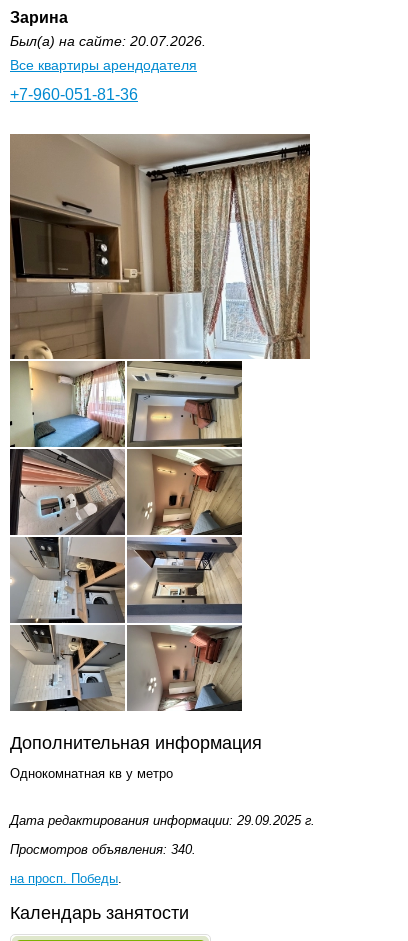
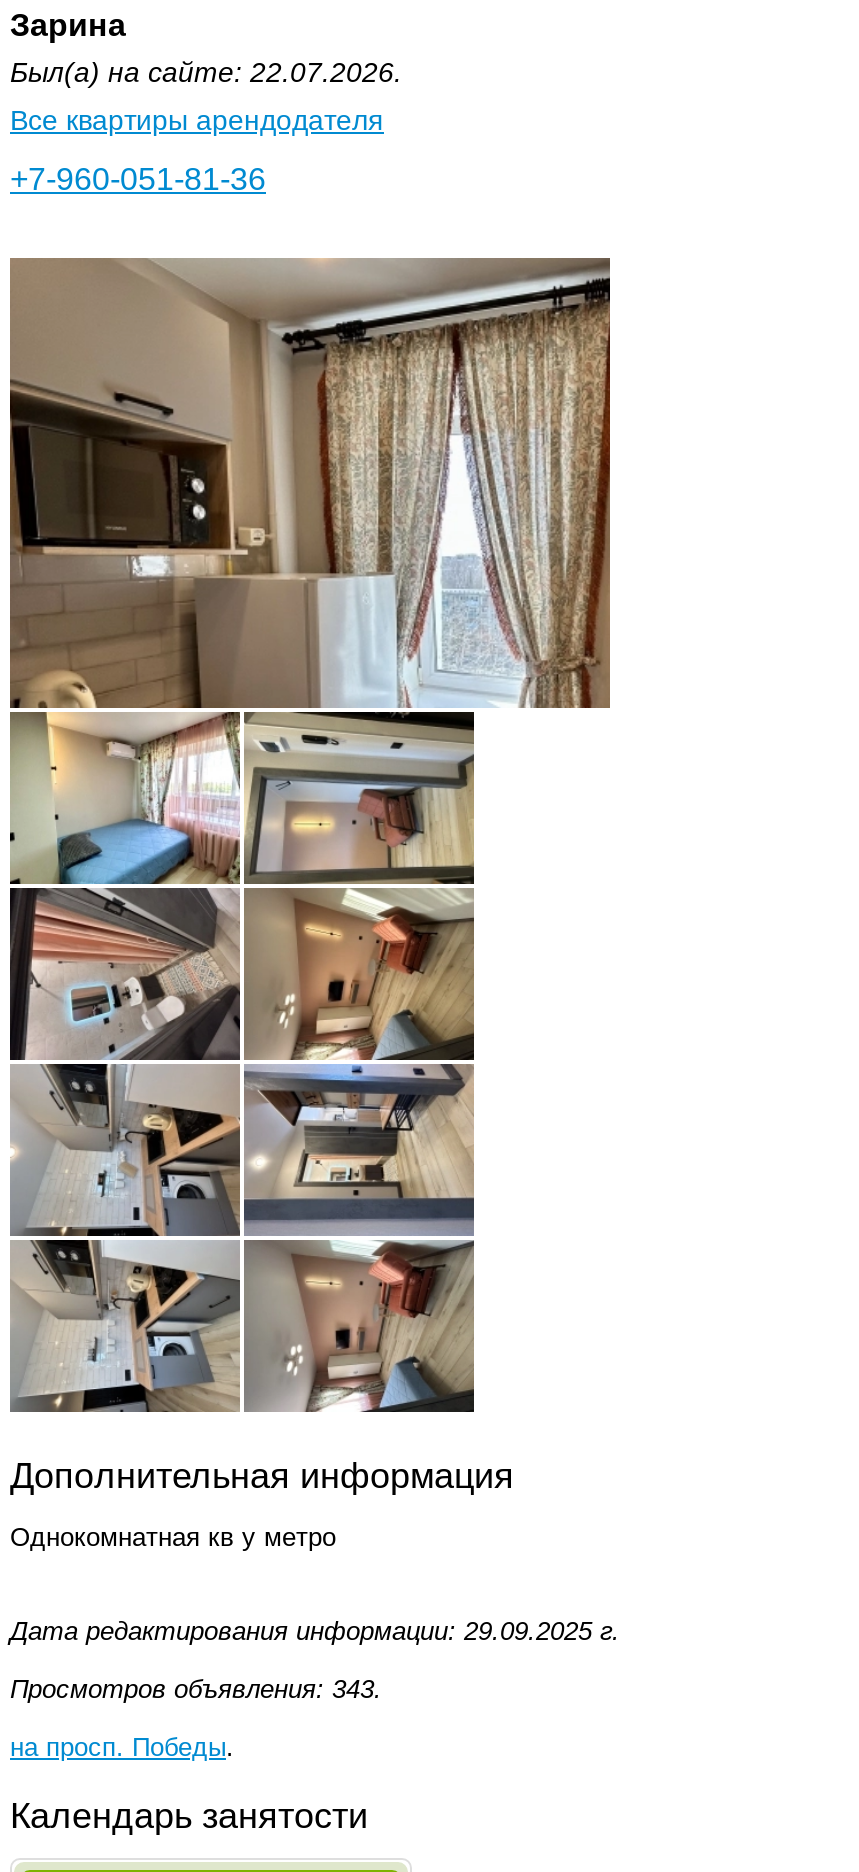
- Был(а) на сайте: 20.07.2026.
+ Был(а) на сайте: 22.07.2026.

- Просмотров объявления: 340.
+ Просмотров объявления: 343.
